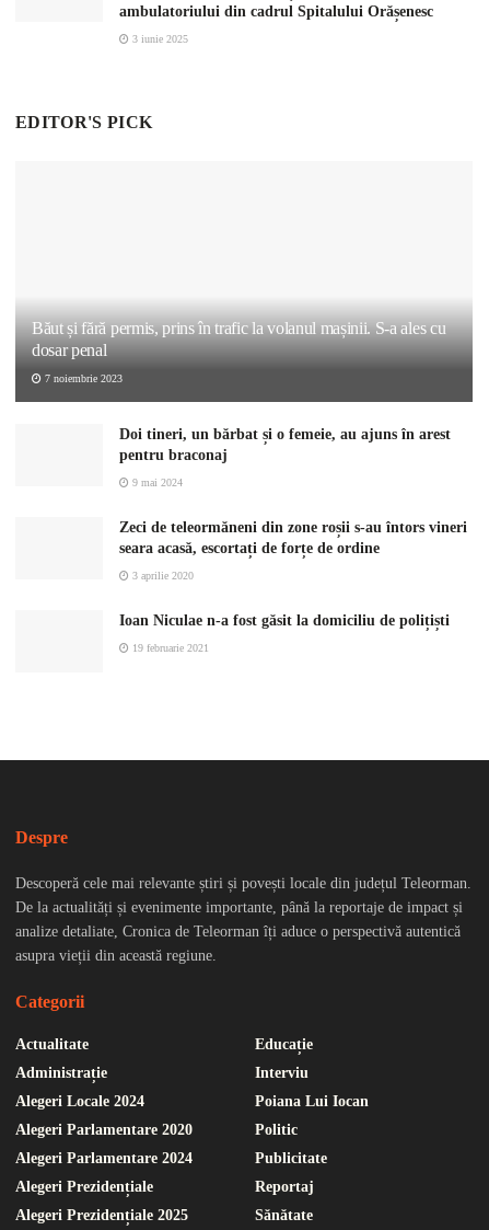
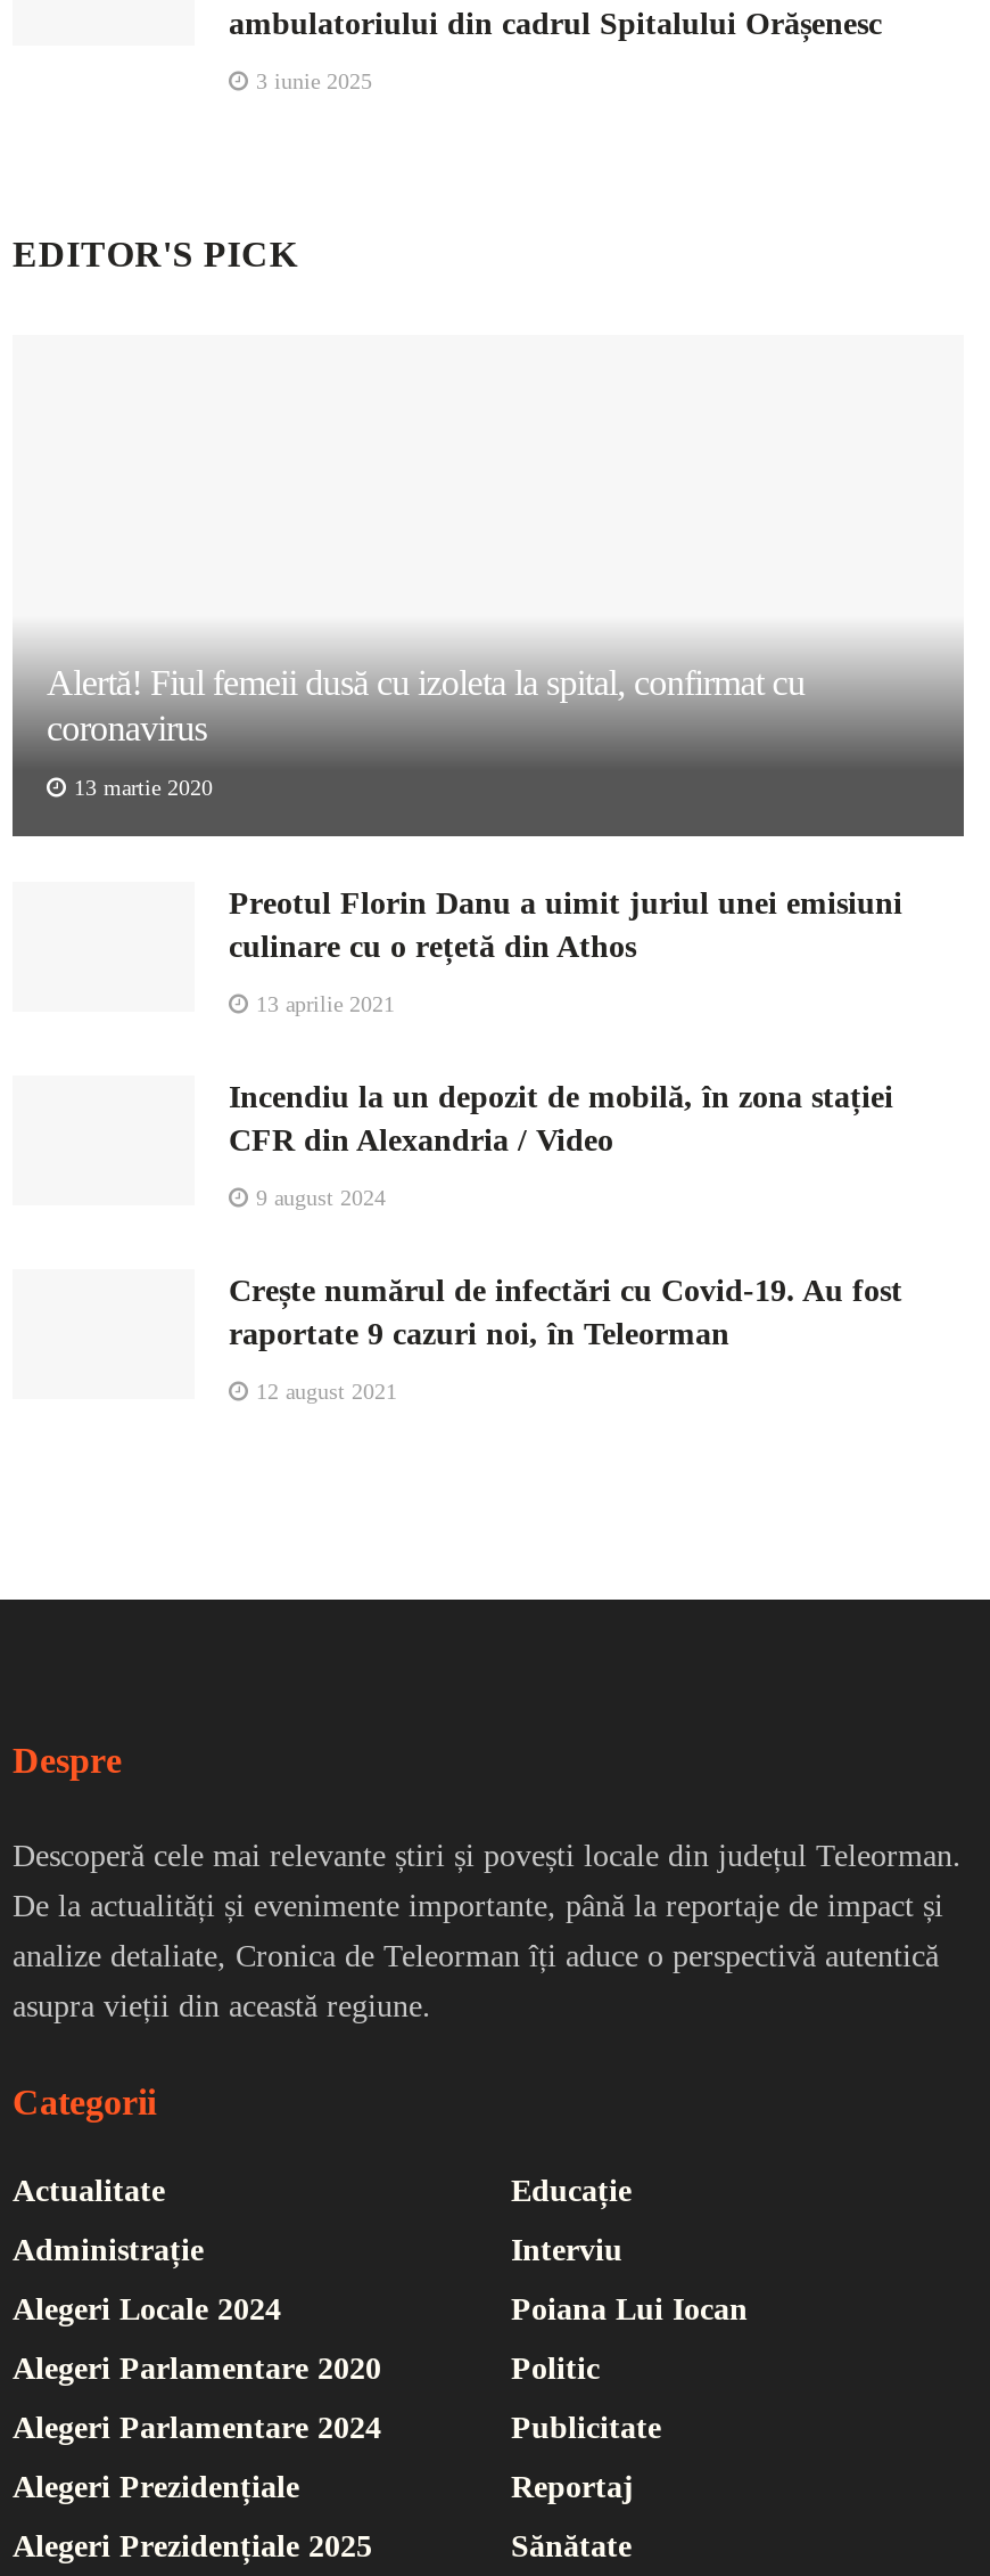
- Băut și fără permis, prins în trafic la volanul mașinii. S-a ales cu
- dosar penal
+ Alertă! Fiul femeii dusă cu izoleta la spital, confirmat cu
+ coronavirus

- 7 noiembrie 2023
+ 13 martie 2020

- Doi tineri, un bărbat și o femeie, au ajuns în arest
- pentru braconaj
+ Preotul Florin Danu a uimit juriul unei emisiuni
+ culinare cu o rețetă din Athos

- 9 mai 2024
+ 13 aprilie 2021

- Zeci de teleormăneni din zone roșii s-au întors vineri
- seara acasă, escortați de forțe de ordine
+ Incendiu la un depozit de mobilă, în zona stației
+ CFR din Alexandria / Video

- 3 aprilie 2020
+ 9 august 2024

- Ioan Niculae n-a fost găsit la domiciliu de polițiști
+ Crește numărul de infectări cu Covid-19. Au fost
+ raportate 9 cazuri noi, în Teleorman

- 19 februarie 2021
+ 12 august 2021
